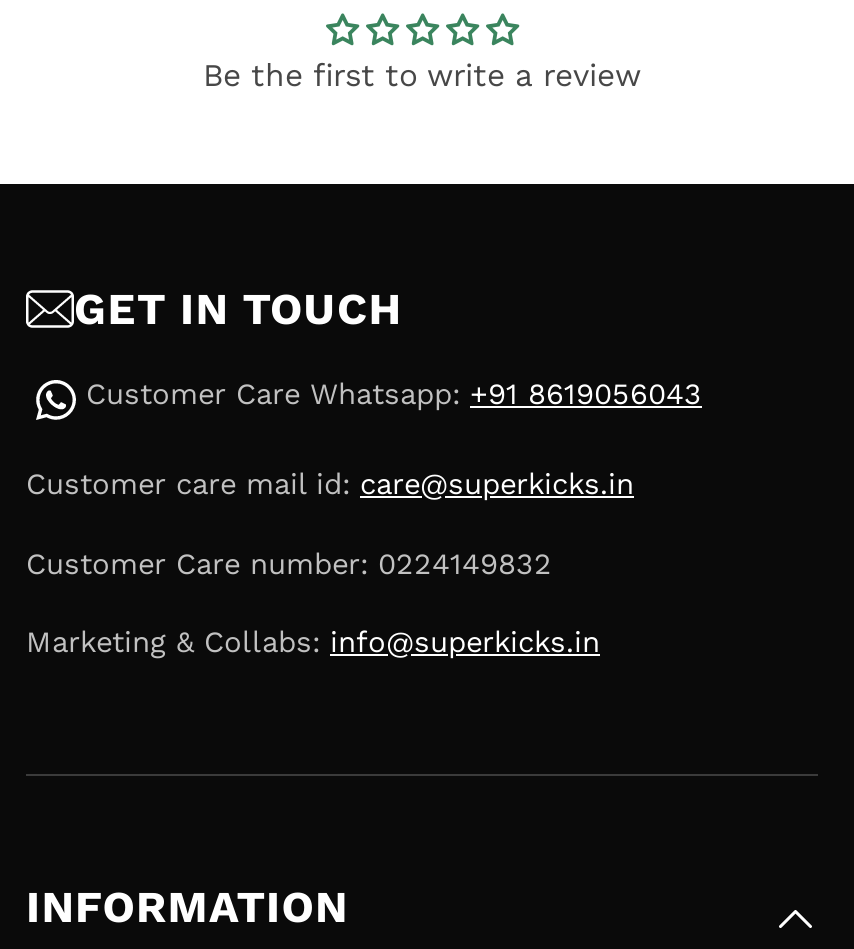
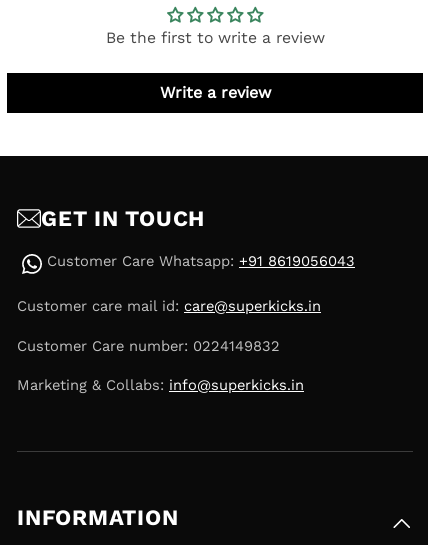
+ Write a review
